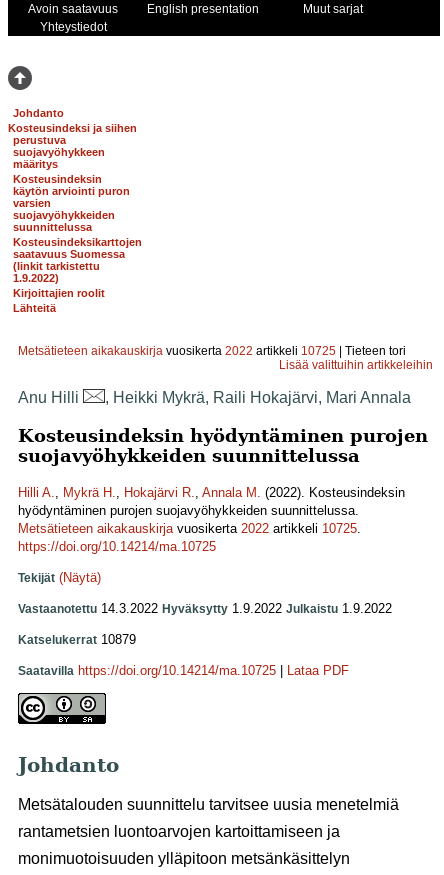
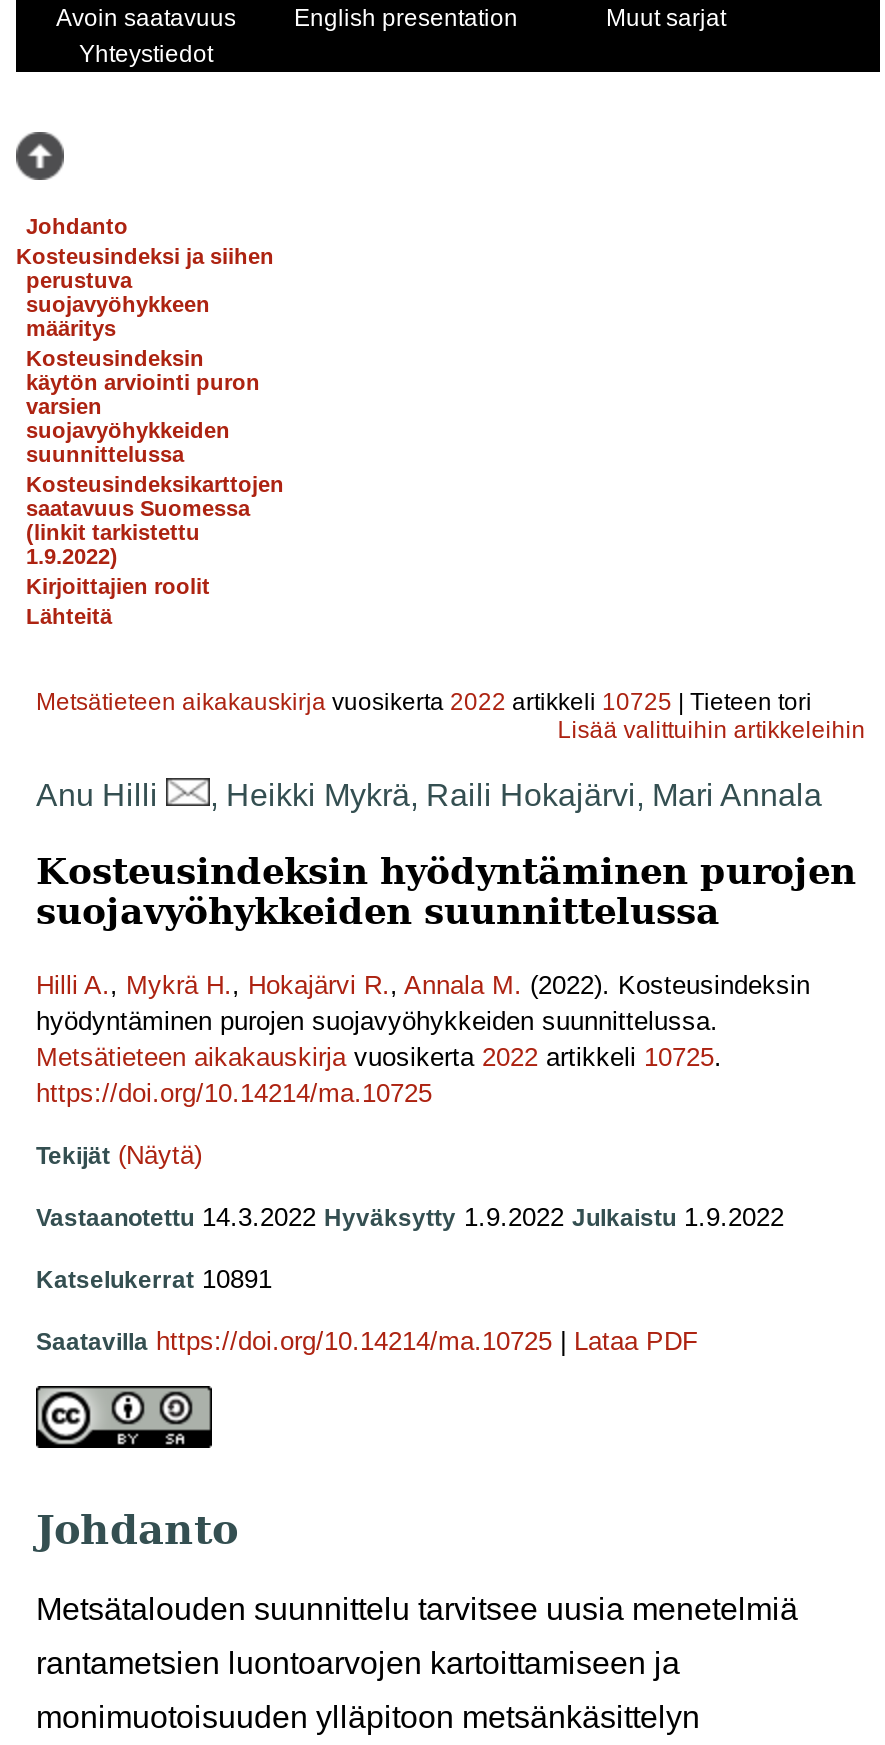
- Katselukerrat 10879
+ Katselukerrat 10891
